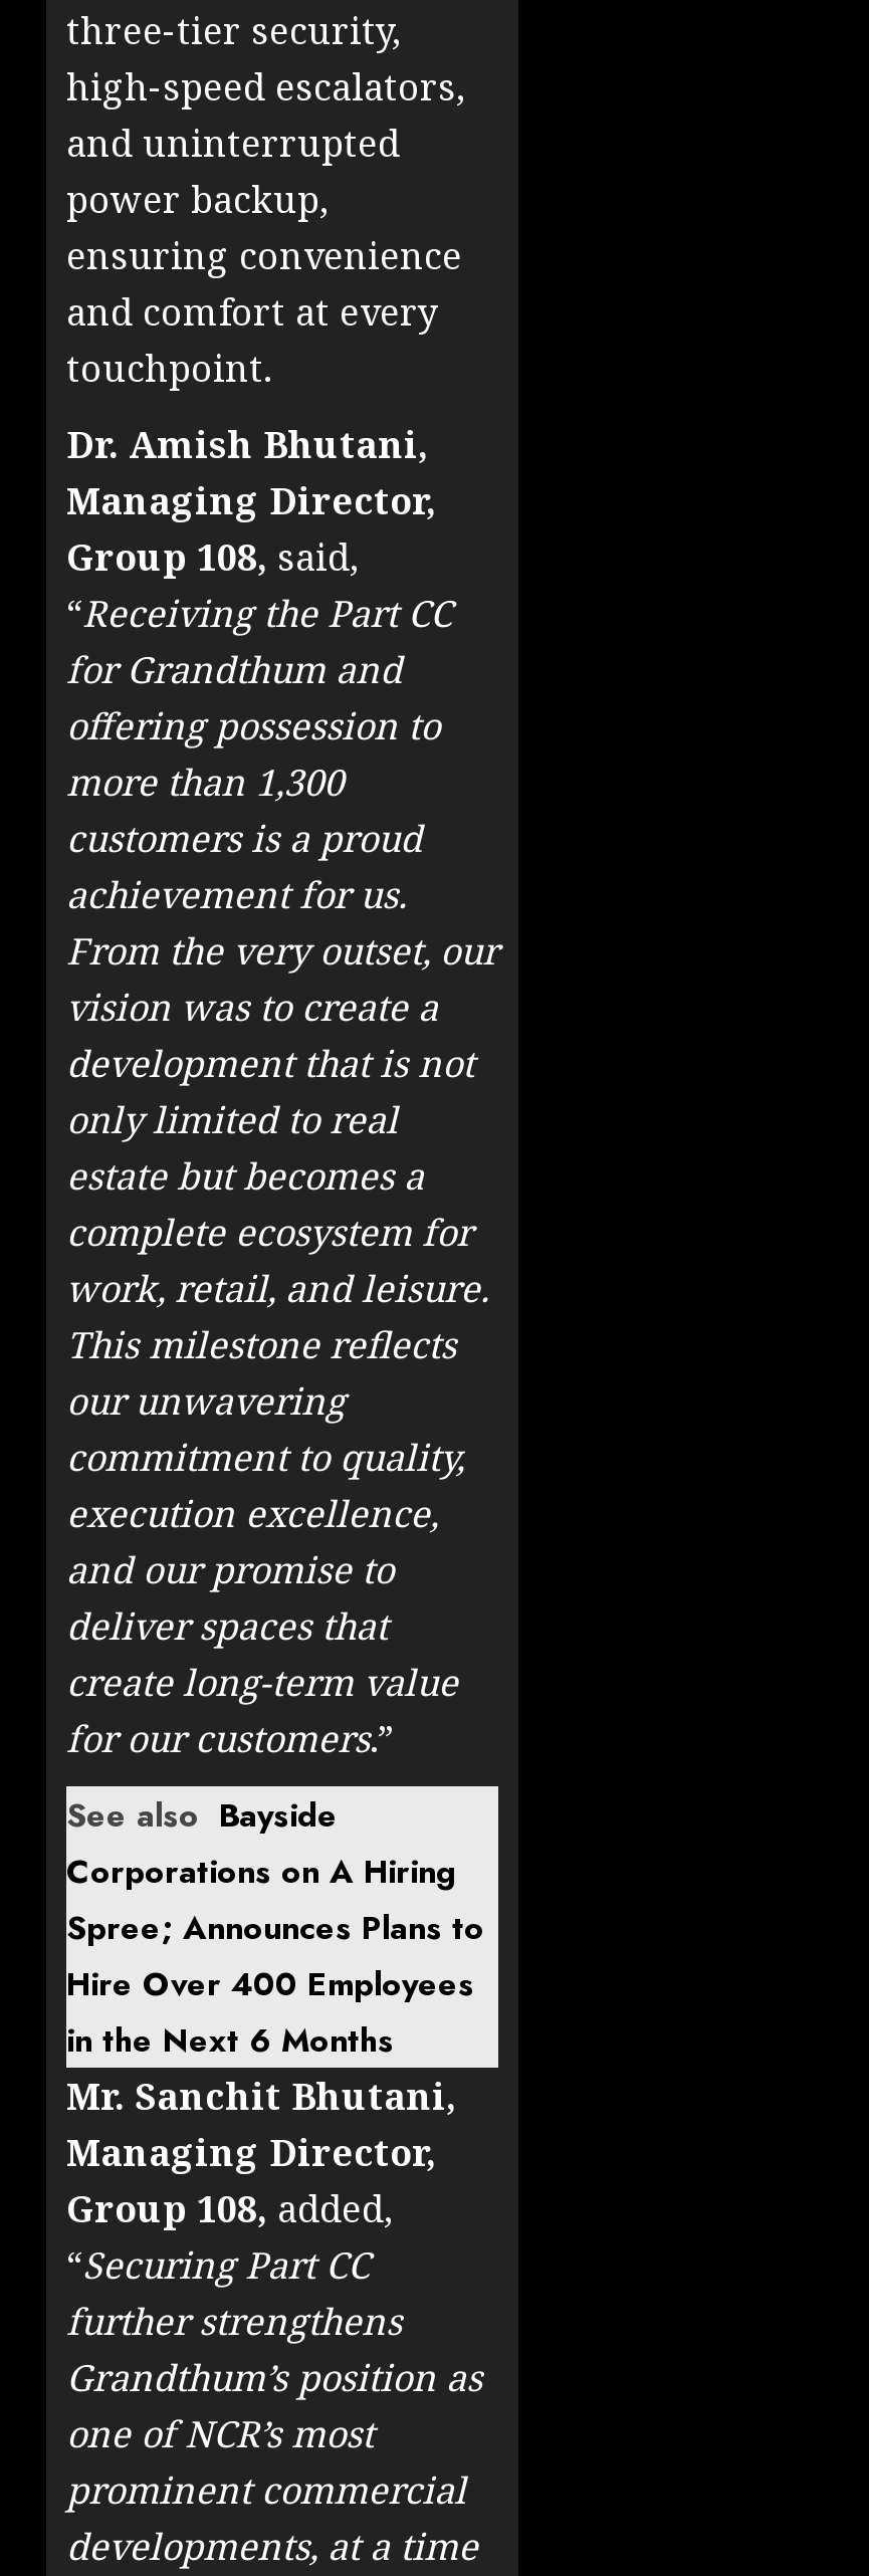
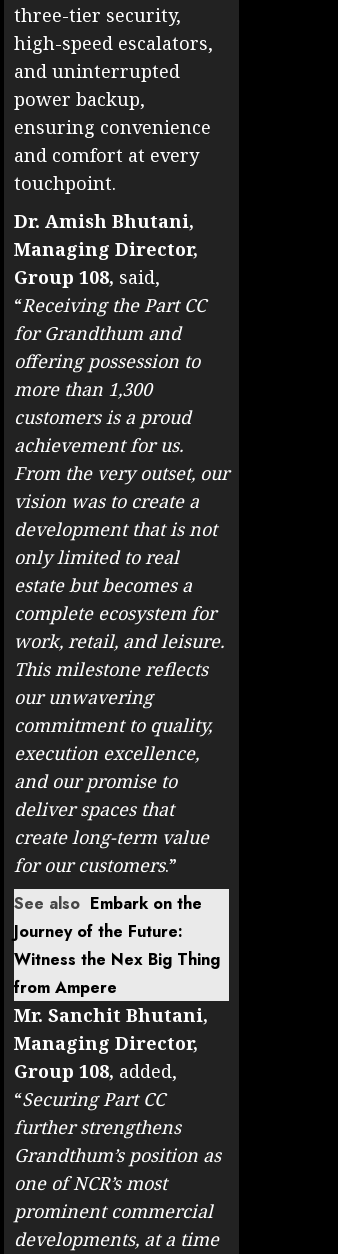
- See also Bayside
- Corporations on A Hiring
- Spree; Announces Plans to
- Hire Over 400 Employees
- in the Next 6 Months
+ See also Embark on the
+ Journey of the Future:
+ Witness the Nex Big Thing
+ from Ampere
